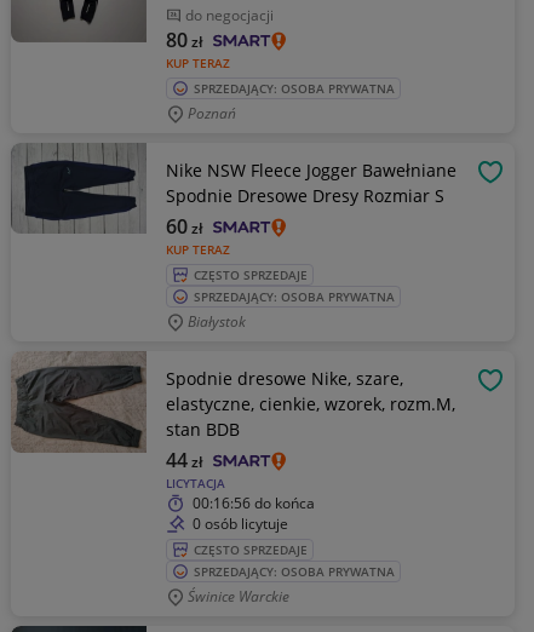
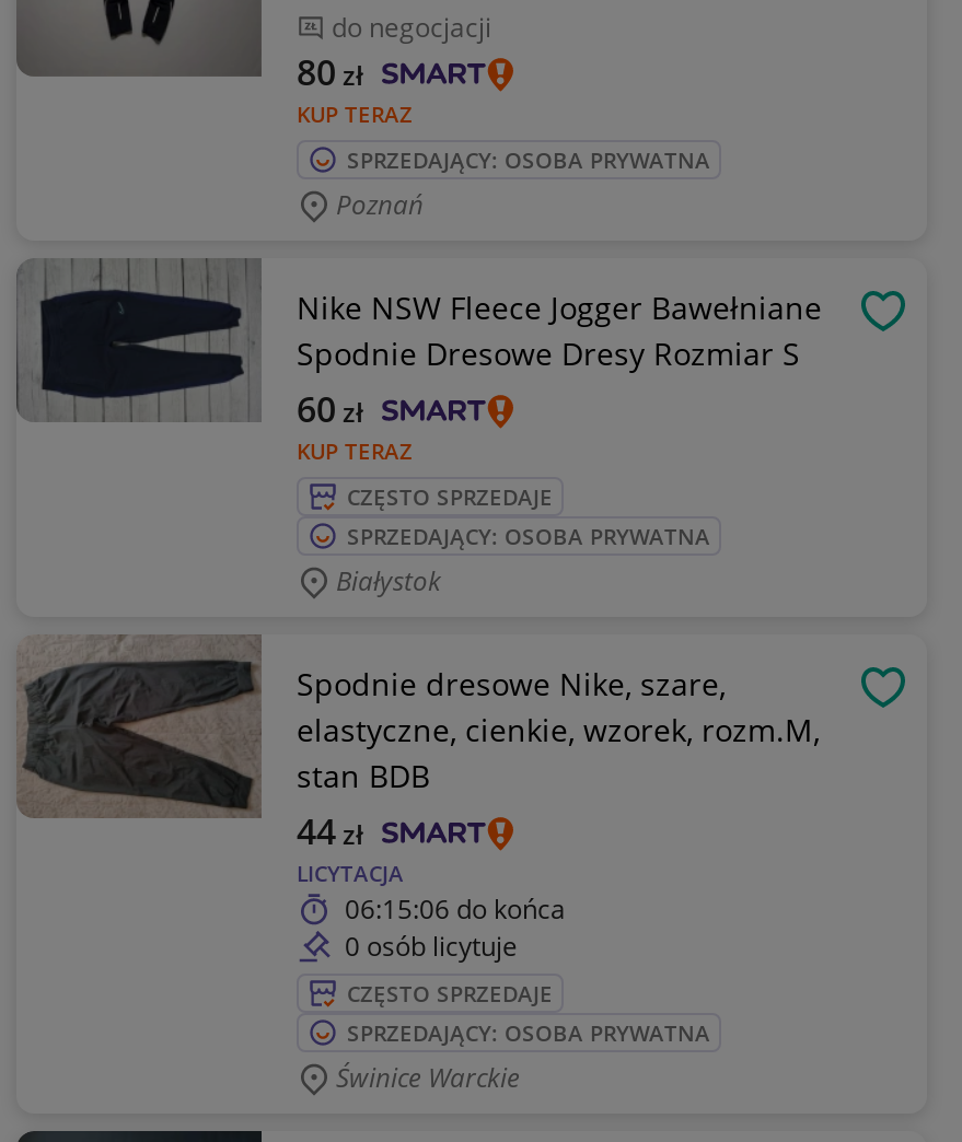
- 00:16:56 do końca
+ 06:15:06 do końca
